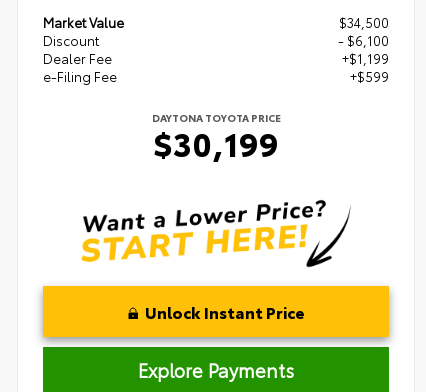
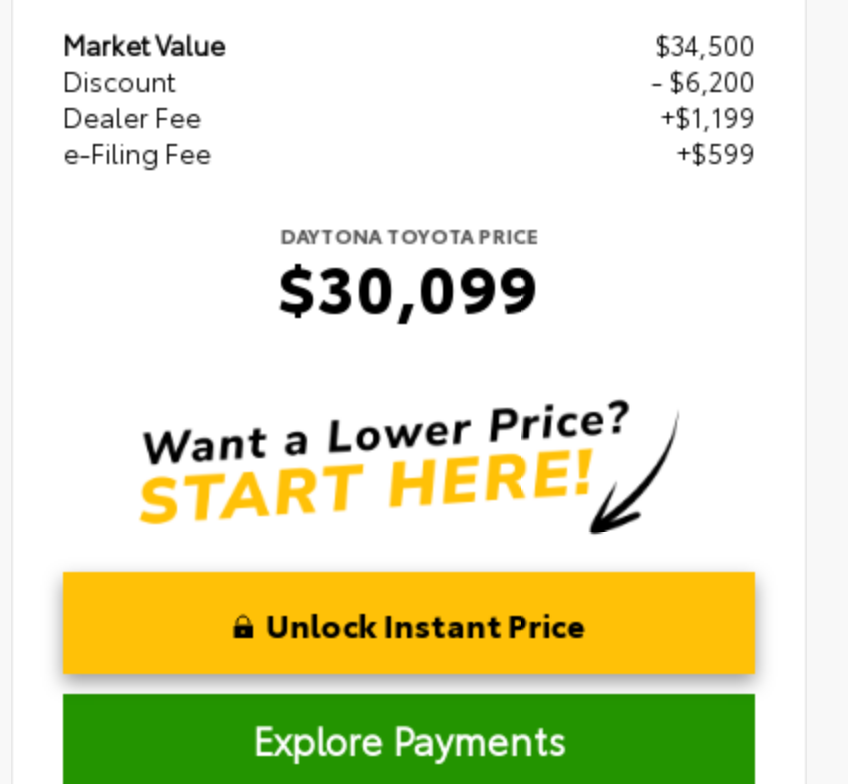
- - $6,100
+ - $6,200

- $30,199
+ $30,099
